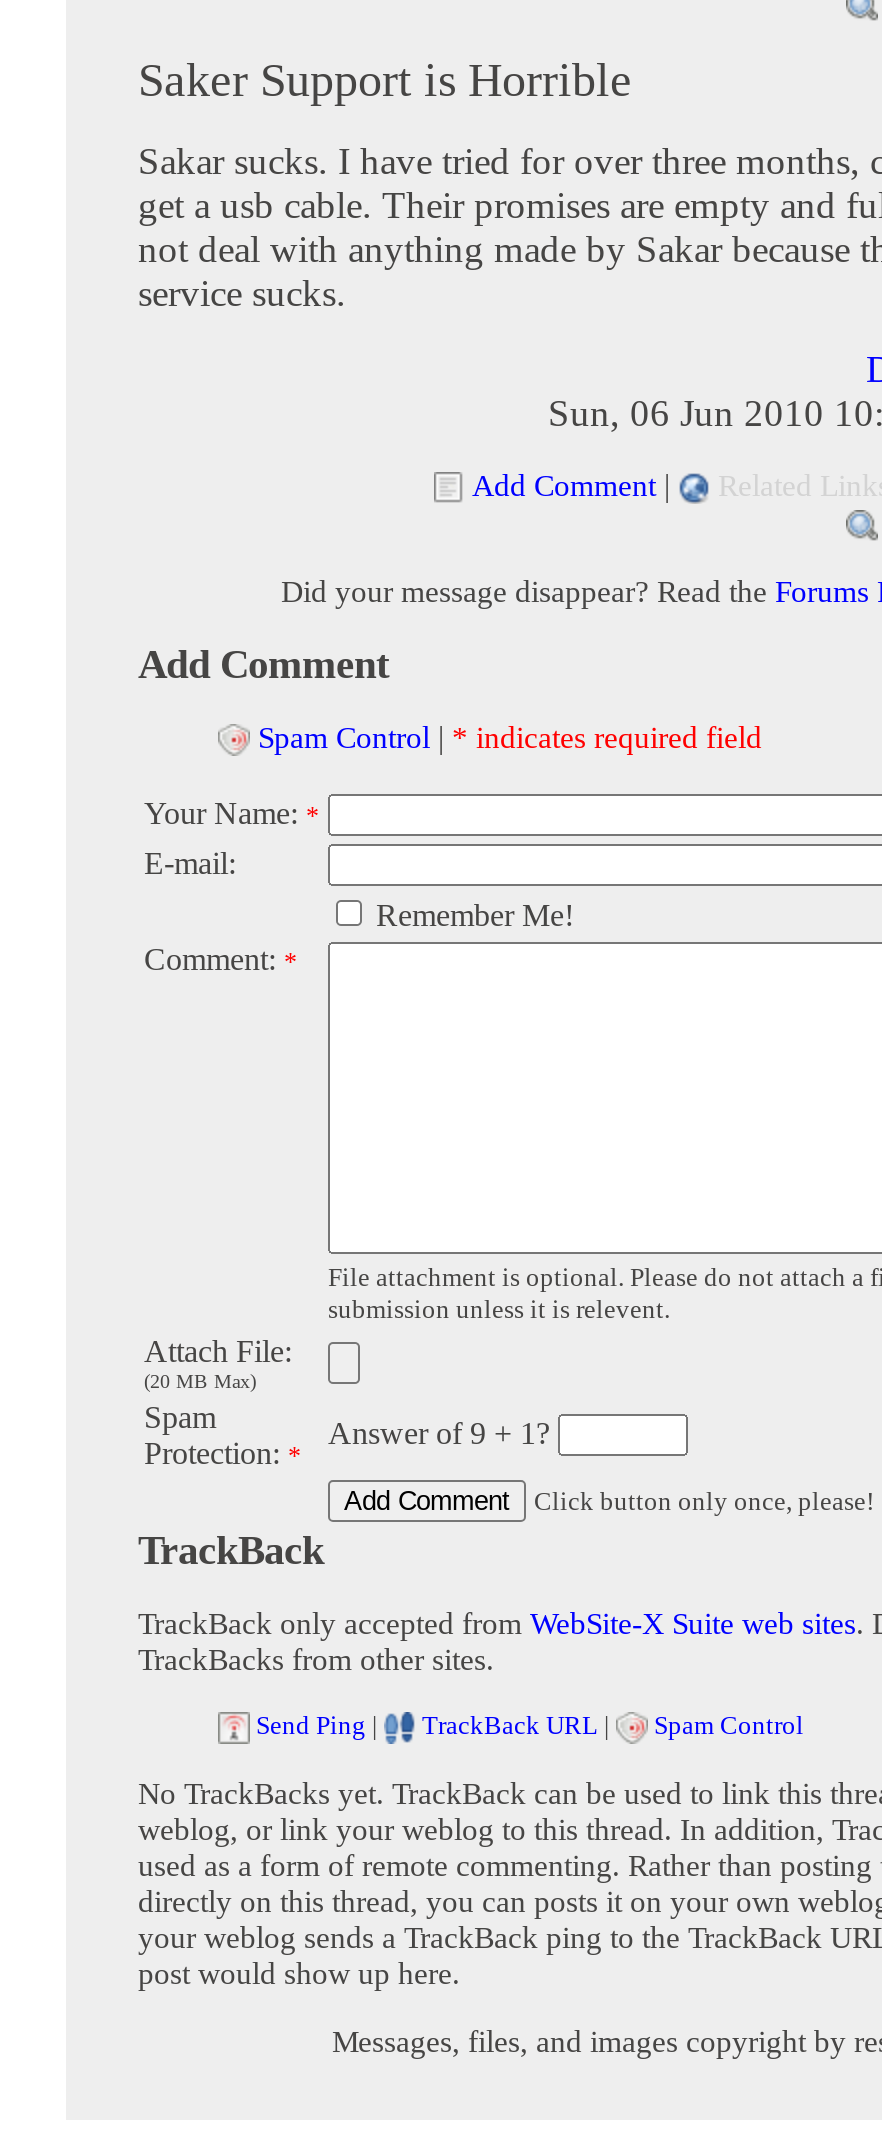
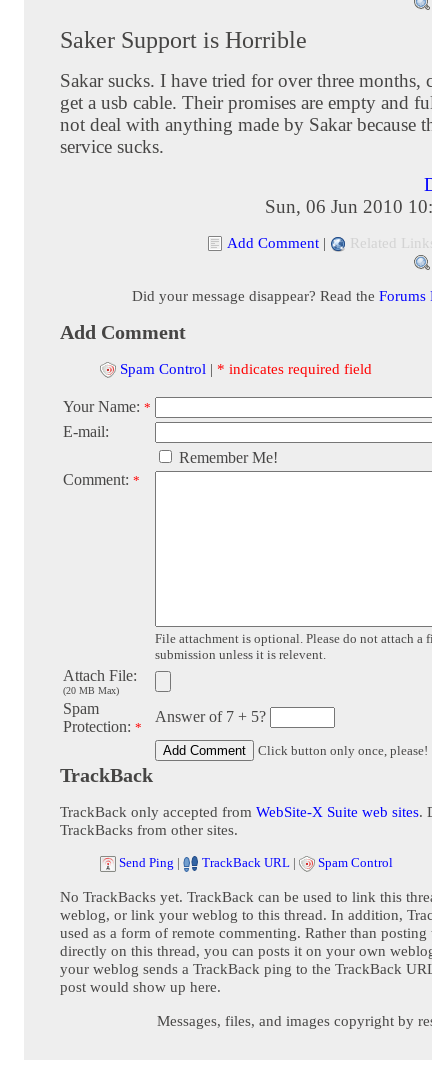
- Answer of 9 + 1?
+ Answer of 7 + 5?
